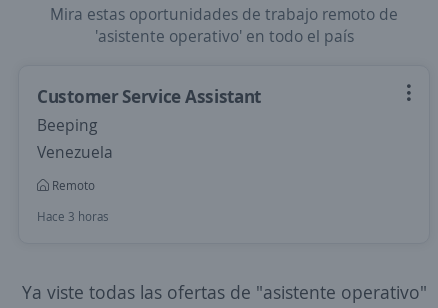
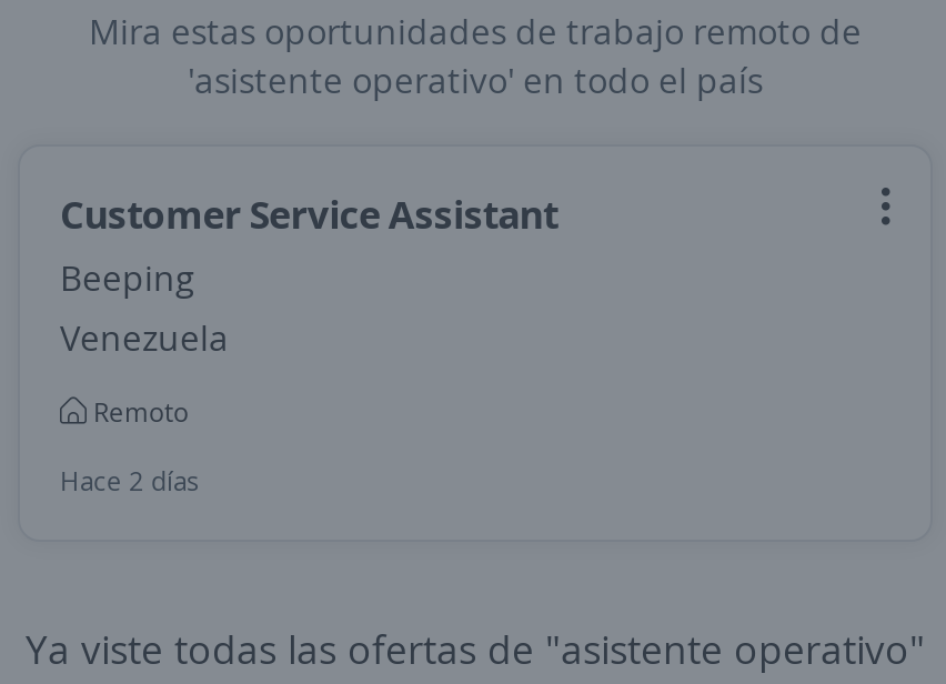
- Hace 3 horas
+ Hace 2 días
